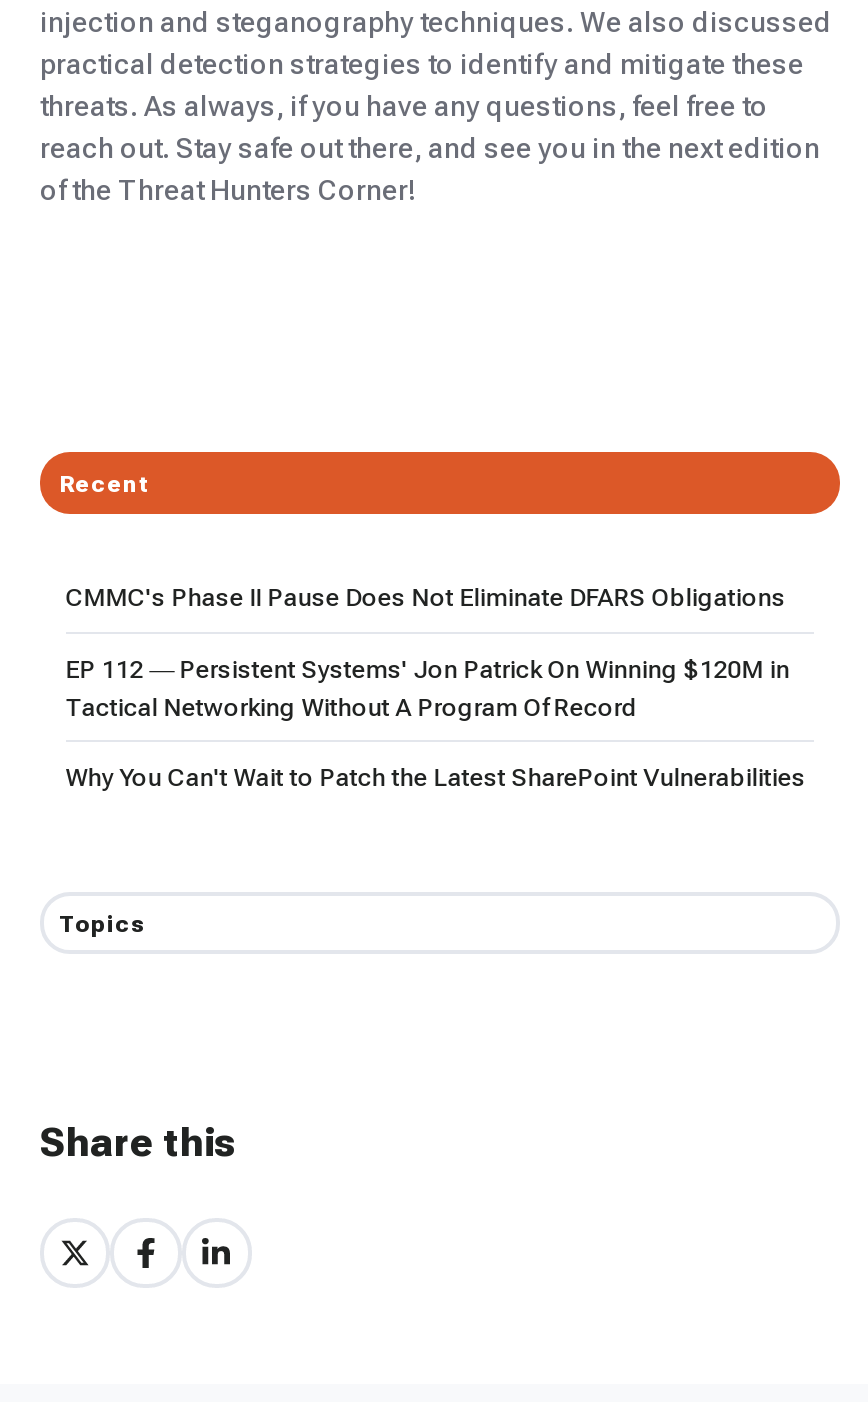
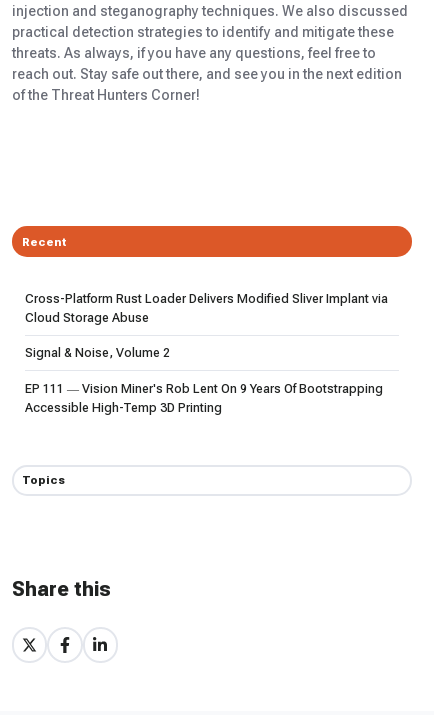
- CMMC's Phase II Pause Does Not Eliminate DFARS Obligations
+ Cross-Platform Rust Loader Delivers Modified Sliver Implant via
+ Cloud Storage Abuse

- EP 112 — Persistent Systems' Jon Patrick On Winning $120M in
- Tactical Networking Without A Program Of Record
+ Signal & Noise, Volume 2

- Why You Can't Wait to Patch the Latest SharePoint Vulnerabilities
+ EP 111 — Vision Miner's Rob Lent On 9 Years Of Bootstrapping
+ Accessible High-Temp 3D Printing
